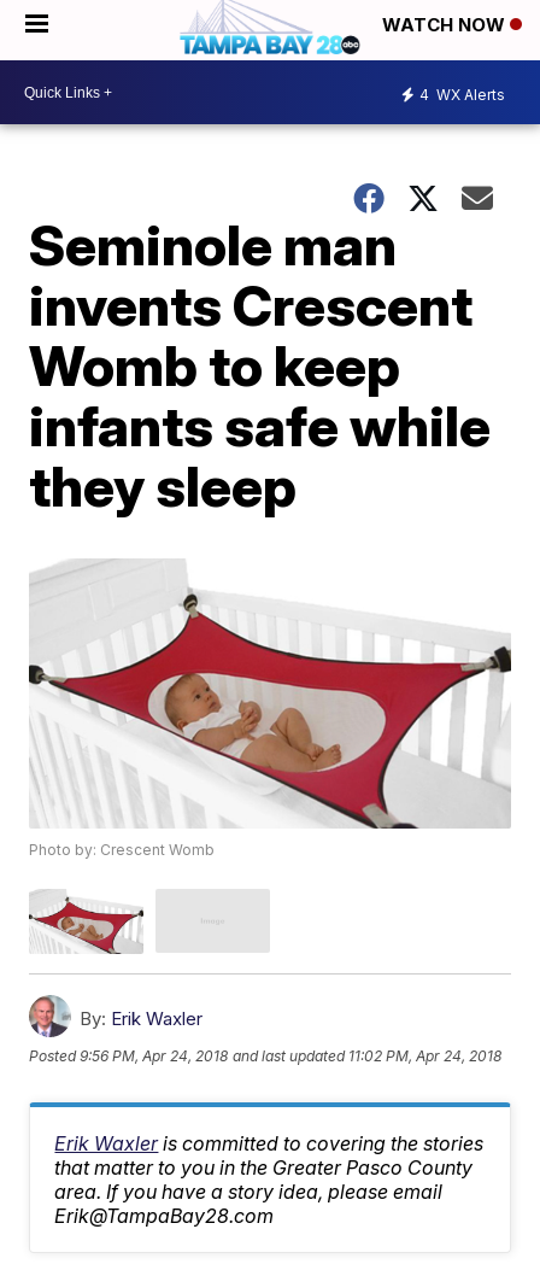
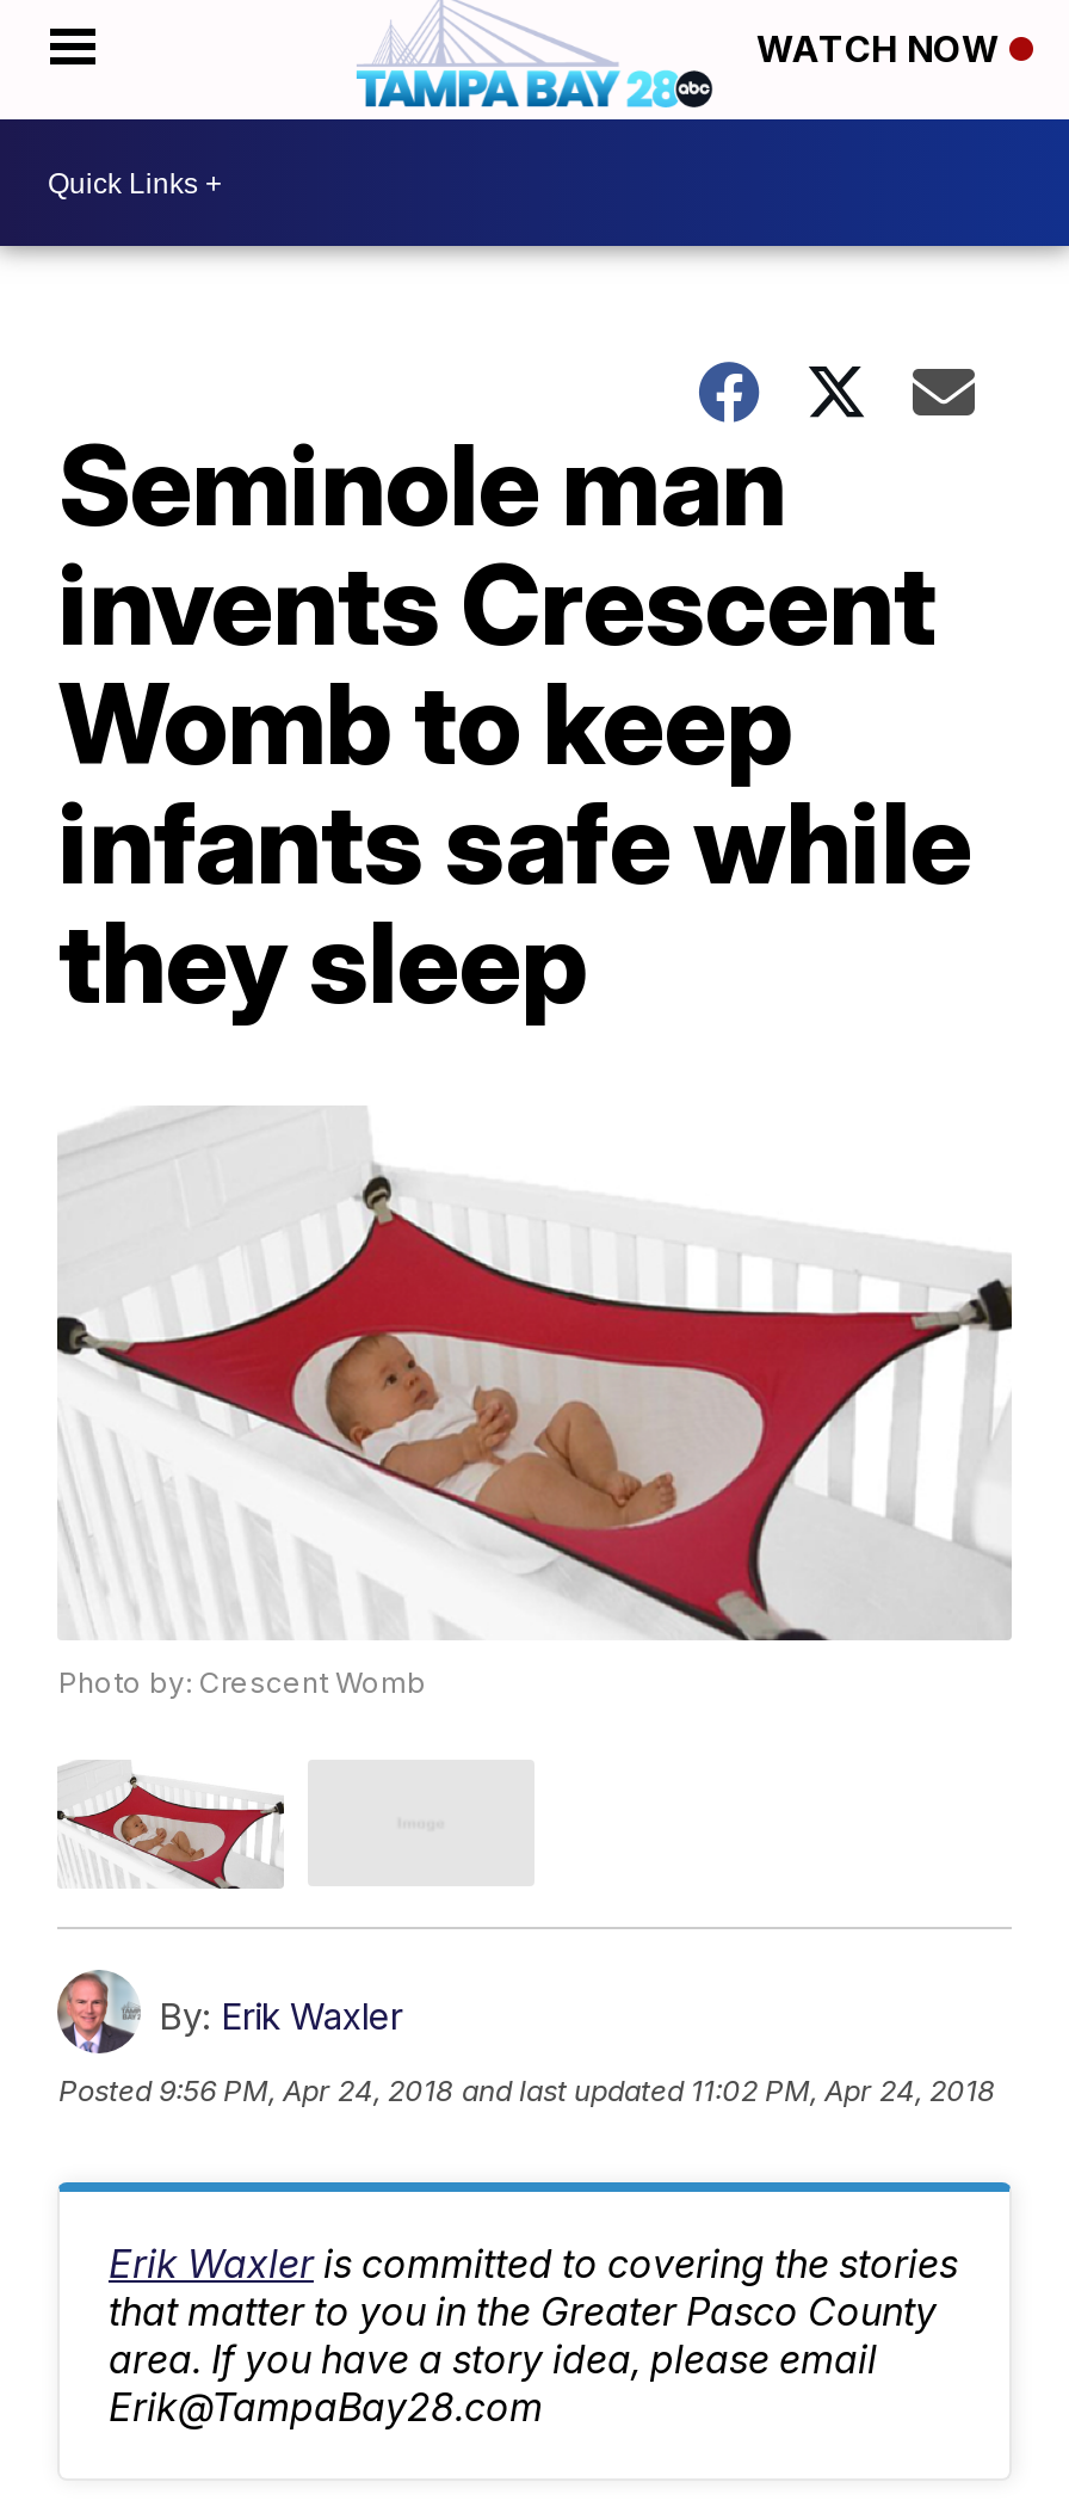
- 4 WX Alerts
